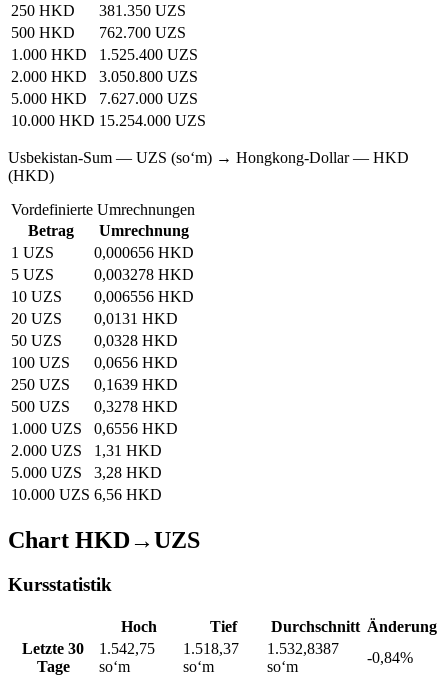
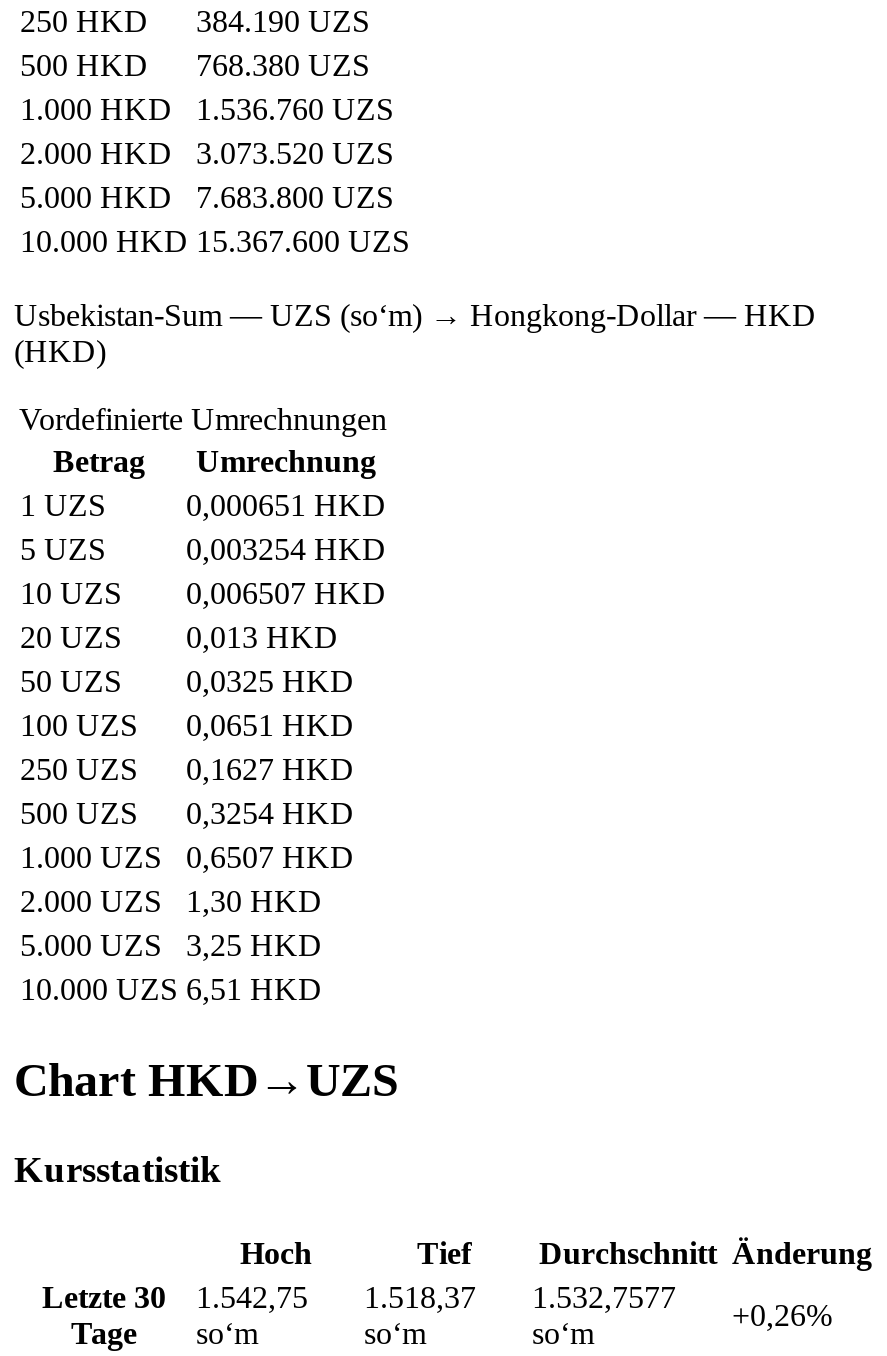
- 250 HKD 381.350 UZS
+ 250 HKD 384.190 UZS

- 500 HKD 762.700 UZS
+ 500 HKD 768.380 UZS

- 1.000 HKD 1.525.400 UZS
+ 1.000 HKD 1.536.760 UZS

- 2.000 HKD 3.050.800 UZS
+ 2.000 HKD 3.073.520 UZS

- 5.000 HKD 7.627.000 UZS
+ 5.000 HKD 7.683.800 UZS

- 10.000 HKD 15.254.000 UZS
+ 10.000 HKD 15.367.600 UZS

- 0,000656 HKD
+ 0,000651 HKD

- 0,003278 HKD
+ 0,003254 HKD

- 10 UZS 0,006556 HKD
+ 10 UZS 0,006507 HKD

- 20 UZS 0,0131 HKD
+ 20 UZS 0,013 HKD

- 50 UZS 0,0328 HKD
+ 50 UZS 0,0325 HKD

- 100 UZS 0,0656 HKD
+ 100 UZS 0,0651 HKD

- 250 UZS 0,1639 HKD
+ 250 UZS 0,1627 HKD

- 500 UZS 0,3278 HKD
+ 500 UZS 0,3254 HKD

- 1.000 UZS 0,6556 HKD
+ 1.000 UZS 0,6507 HKD

- 2.000 UZS 1,31 HKD
+ 2.000 UZS 1,30 HKD

- 5.000 UZS 3,28 HKD
+ 5.000 UZS 3,25 HKD

- 10.000 UZS 6,56 HKD
+ 10.000 UZS 6,51 HKD

- Letzte 30 1.542,75 1.518,37 1.532,8387
+ Letzte 30 1.542,75 1.518,37 1.532,7577

- -0,84%
+ +0,26%
